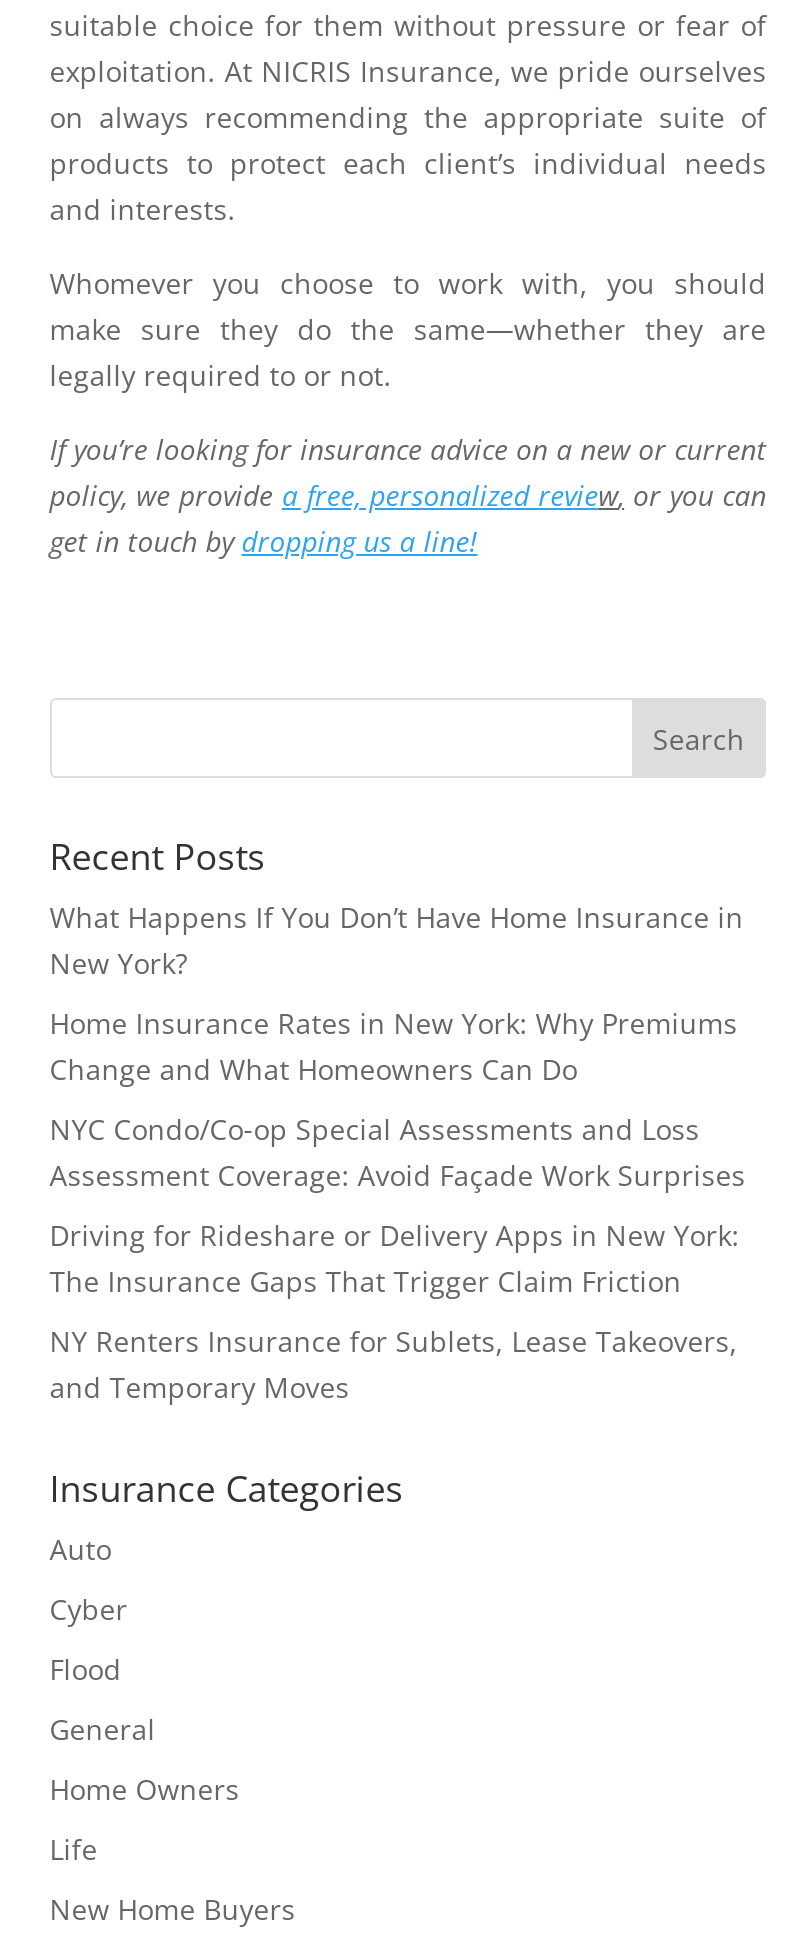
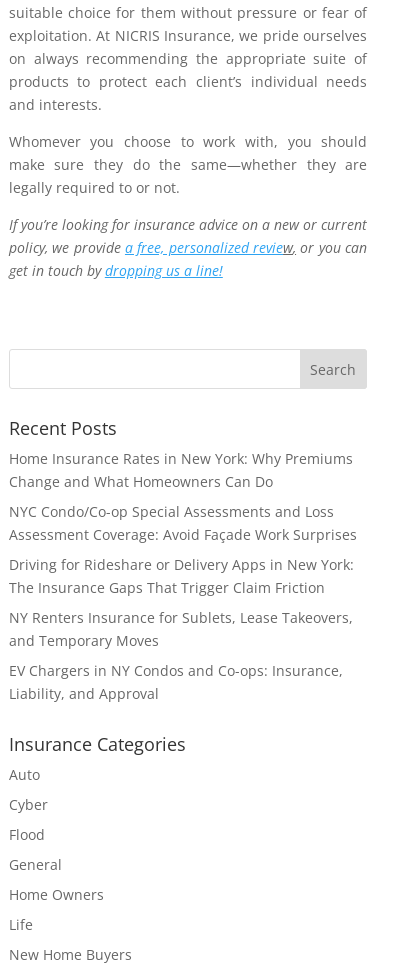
- What Happens If You Don’t Have Home Insurance in
- New York?

moved up: Home Insurance Rates in New York: Why Premiums | Change and What Homeowners Can Do | NYC Condo/Co-op Special Assessments and Loss | Assessment Coverage: Avoid Façade Work Surprises | Driving for Rideshare or Delivery Apps in New York: | The Insurance Gaps That Trigger Claim Friction | NY Renters Insurance for Sublets, Lease Takeovers, | and Temporary Moves

+ EV Chargers in NY Condos and Co-ops: Insurance,
+ Liability, and Approval
